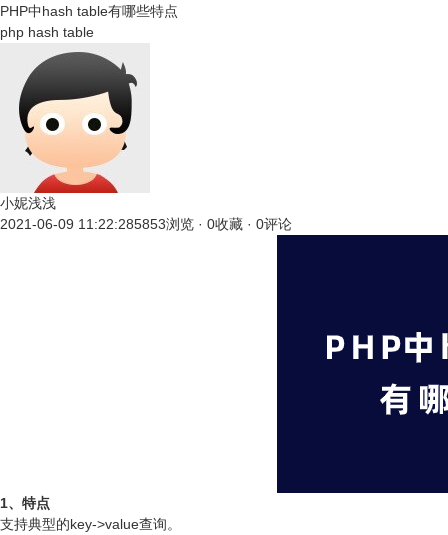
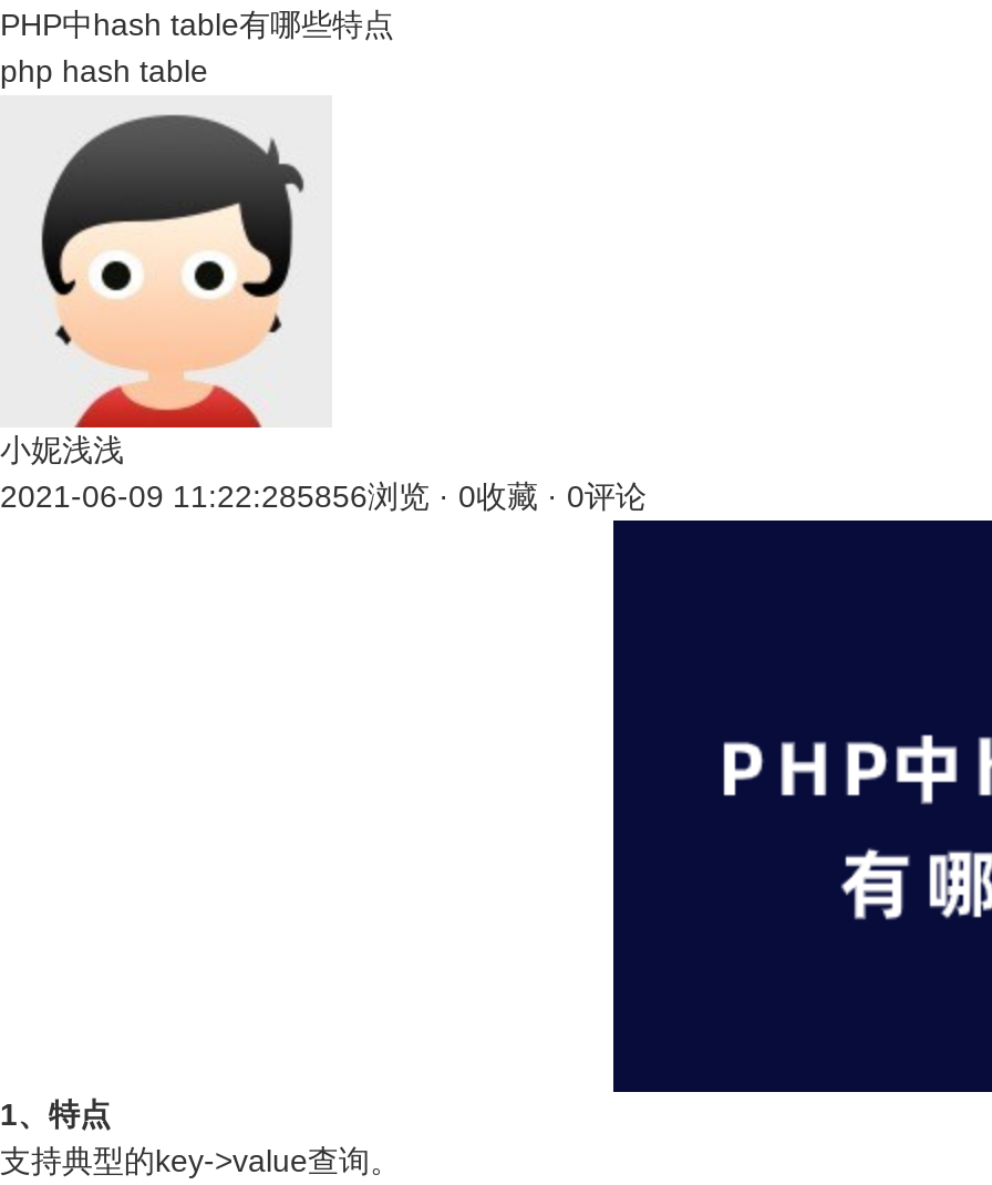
- 2021-06-09 11:22:285853浏览 · 0收藏 · 0评论
+ 2021-06-09 11:22:285856浏览 · 0收藏 · 0评论
